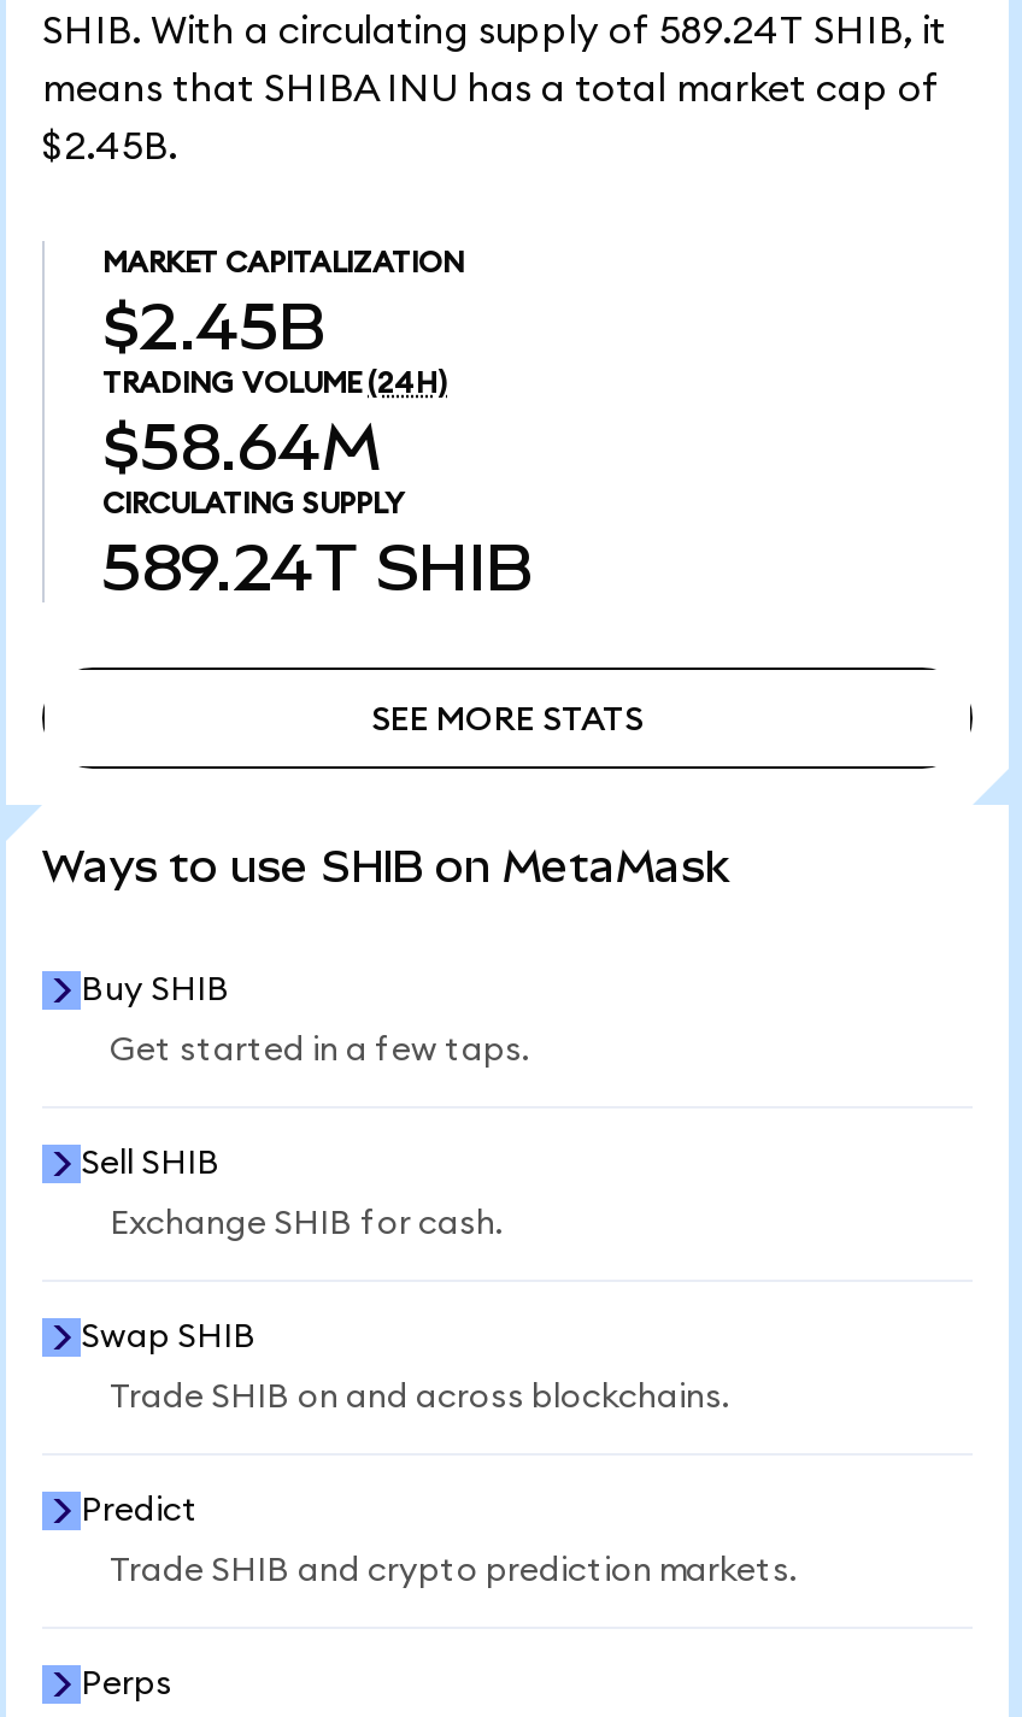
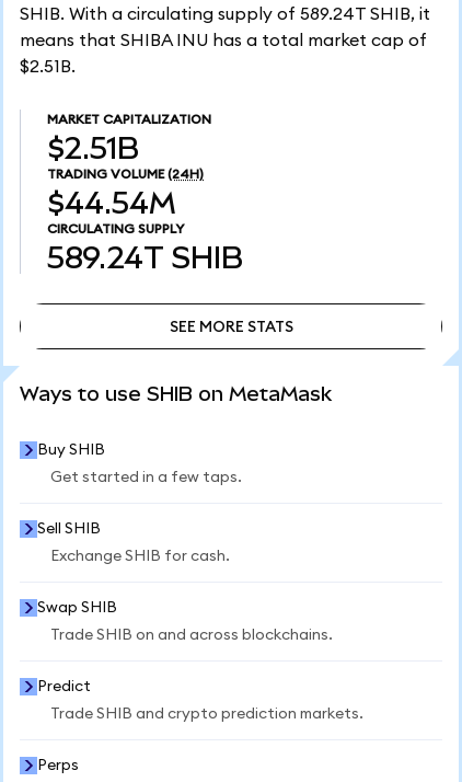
- $2.45B.
+ $2.51B.

- $2.45B
+ $2.51B

- $58.64M
+ $44.54M
